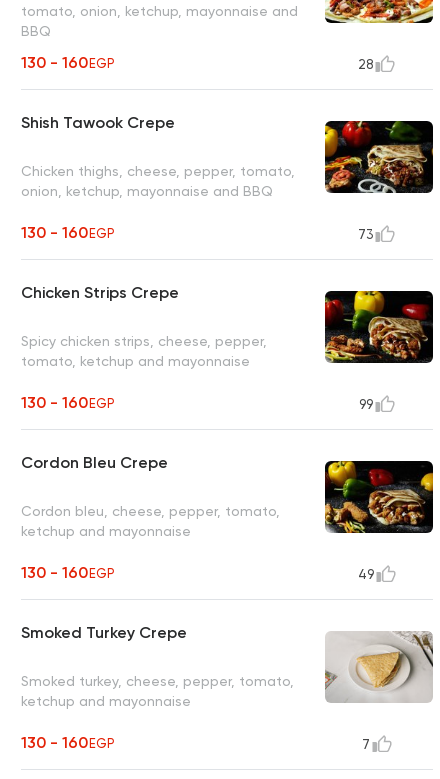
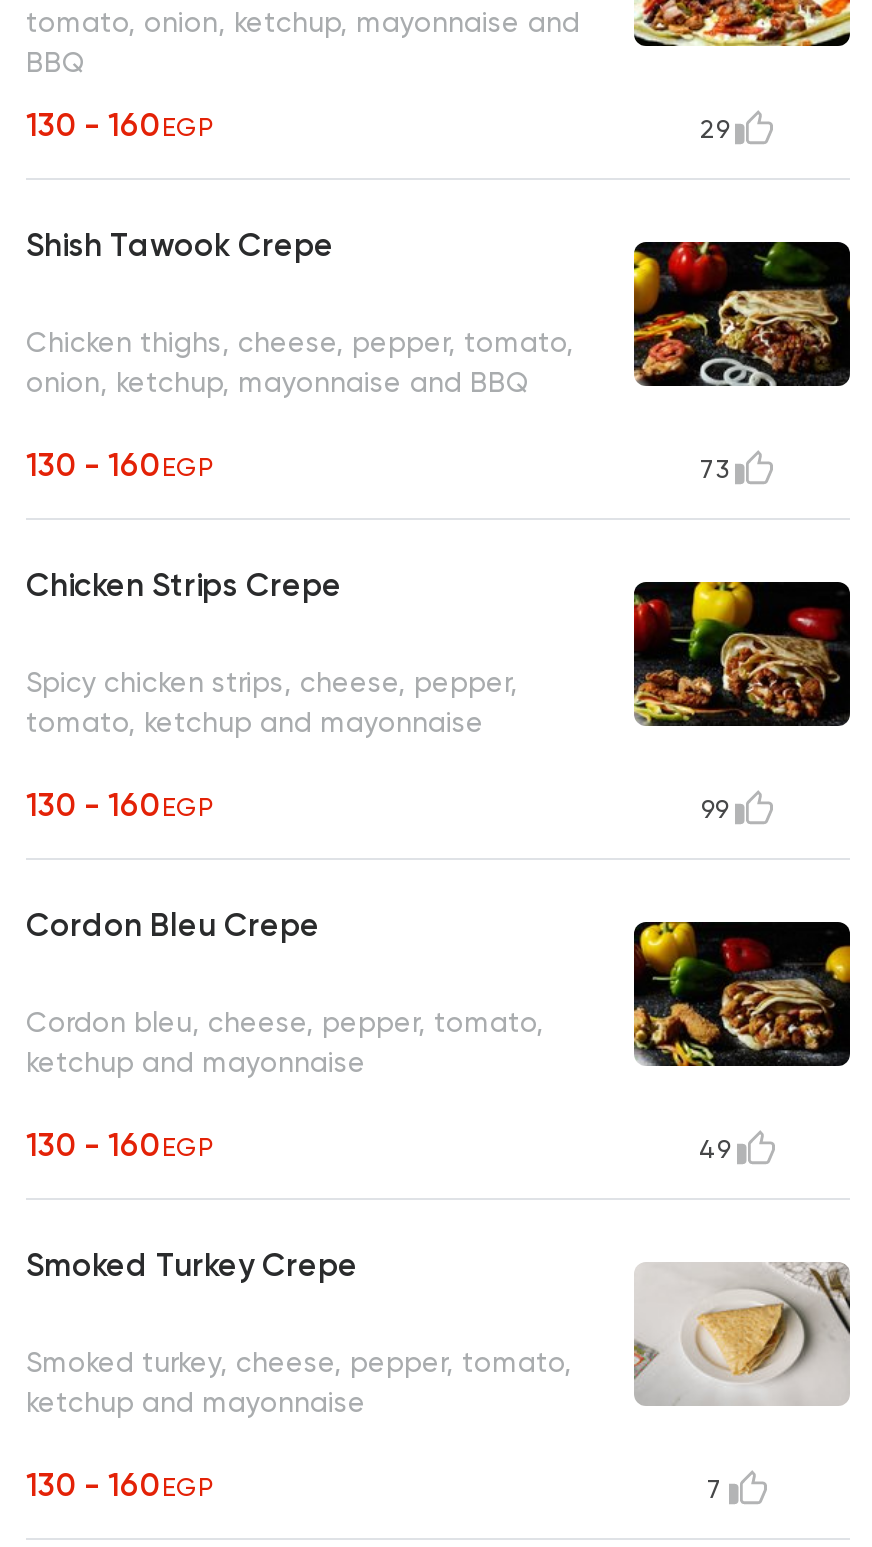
- 28
+ 29
